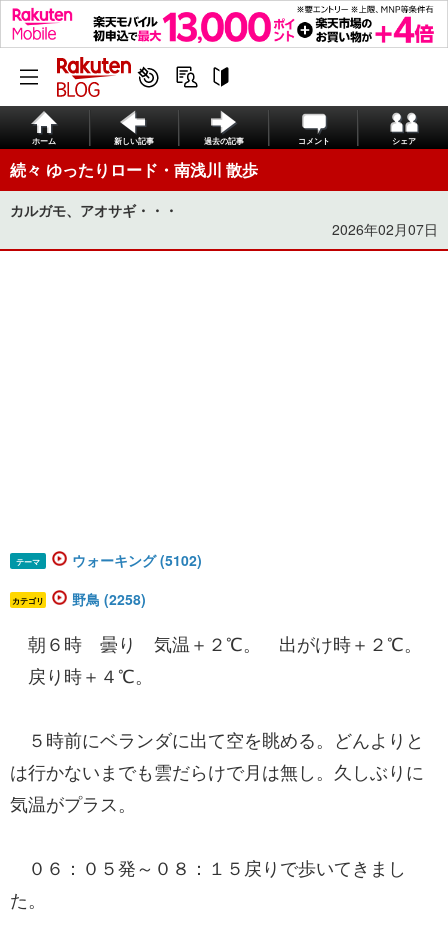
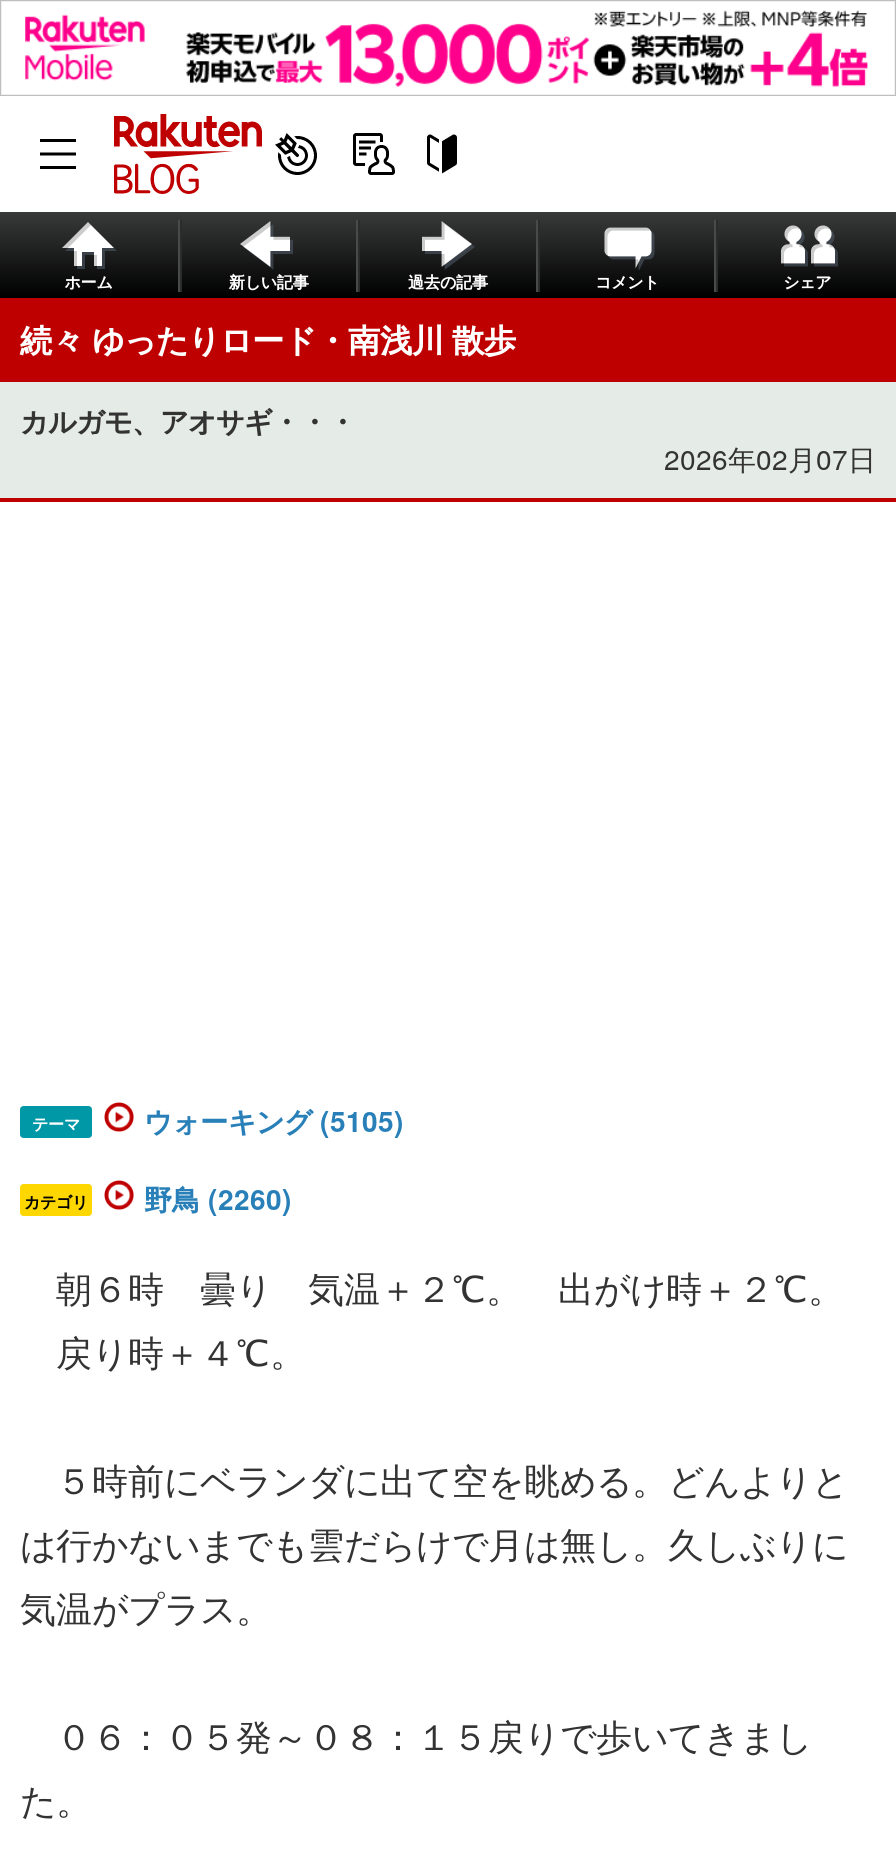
- ウォーキング (5102)
+ ウォーキング (5105)

- 野鳥 (2258)
+ 野鳥 (2260)
